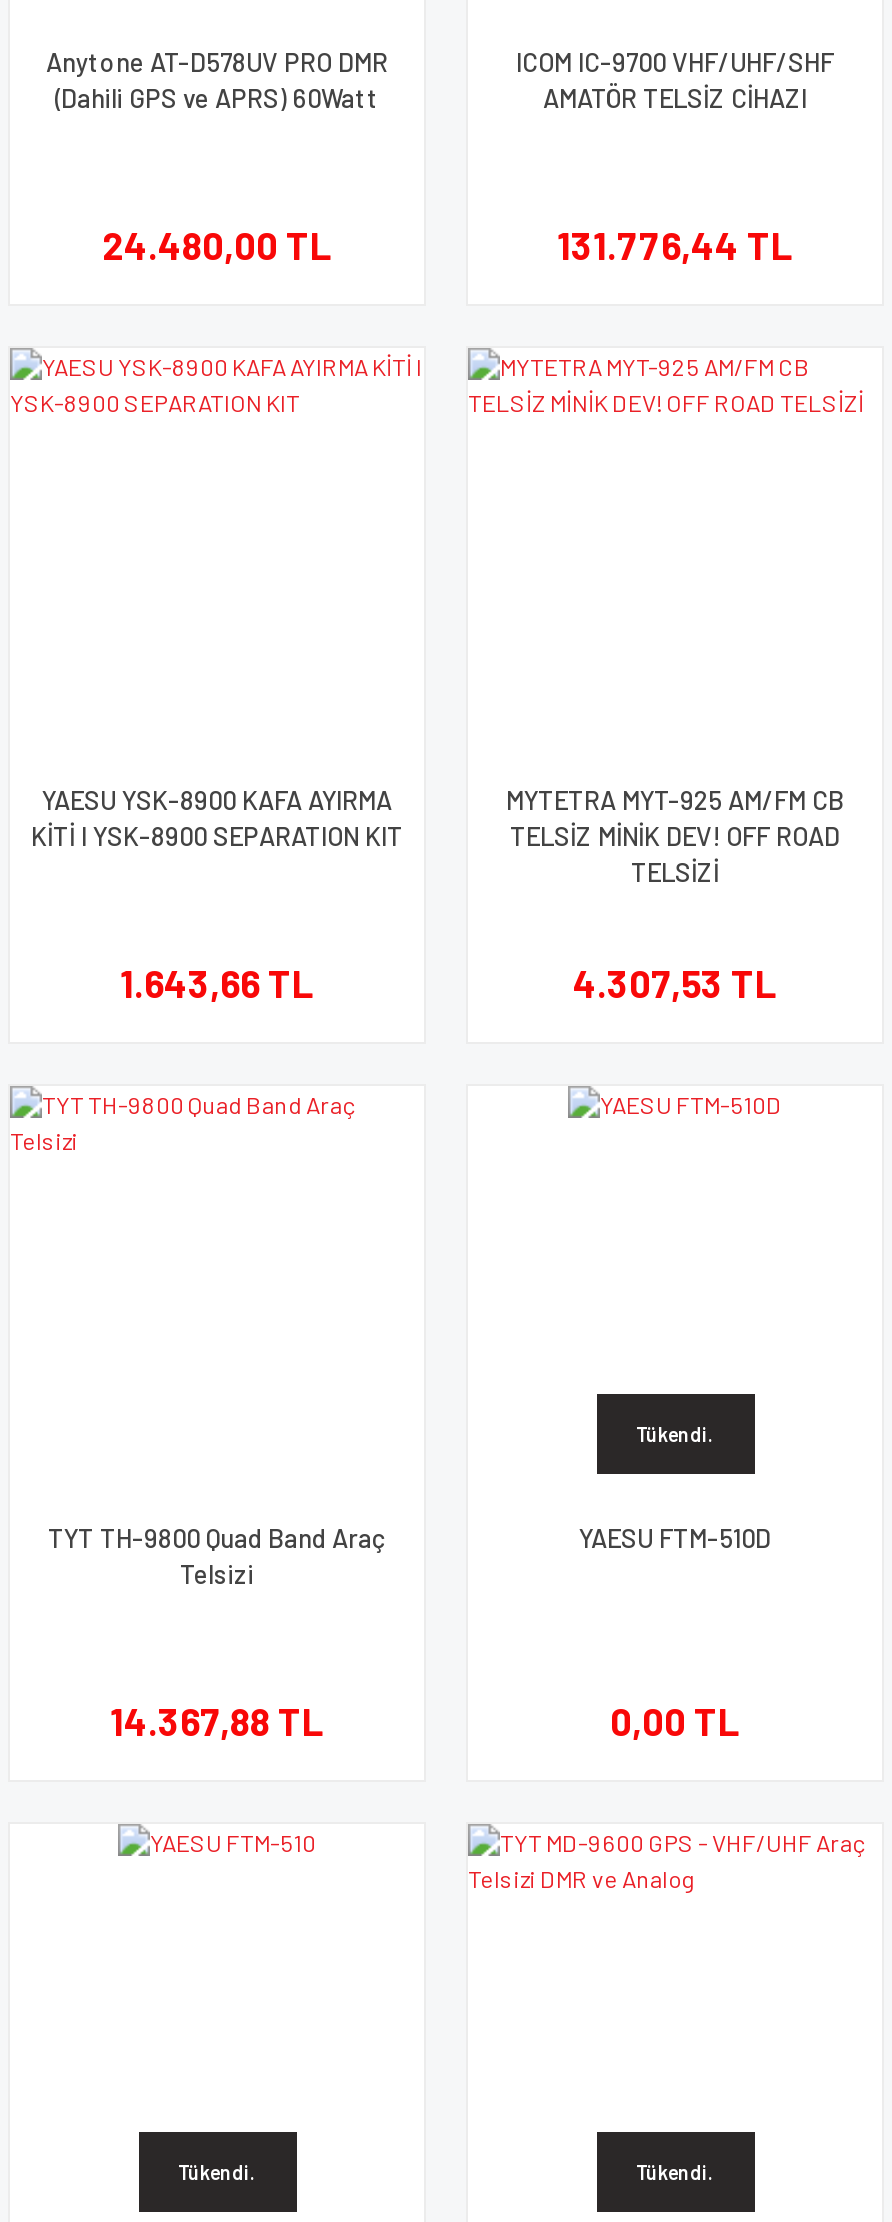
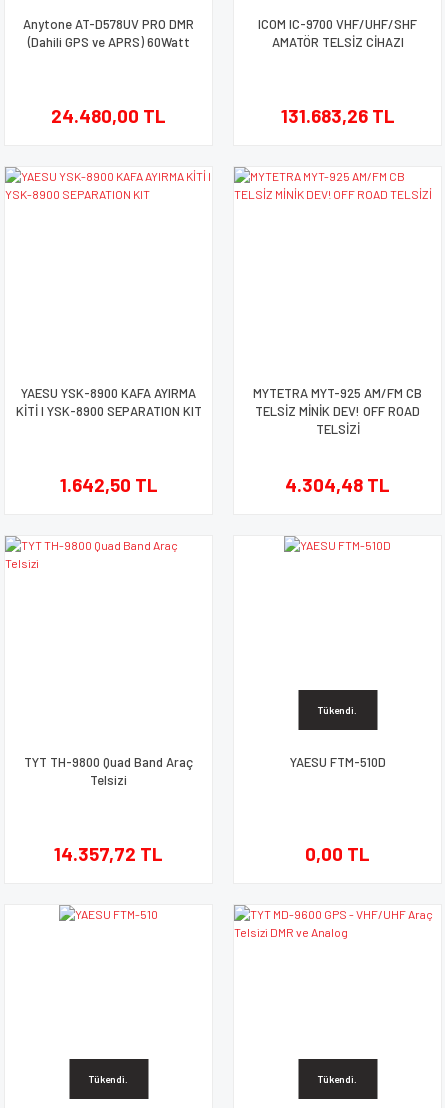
- 131.776,44 TL
+ 131.683,26 TL

- 1.643,66 TL
+ 1.642,50 TL

- 4.307,53 TL
+ 4.304,48 TL

- 14.367,88 TL
+ 14.357,72 TL
